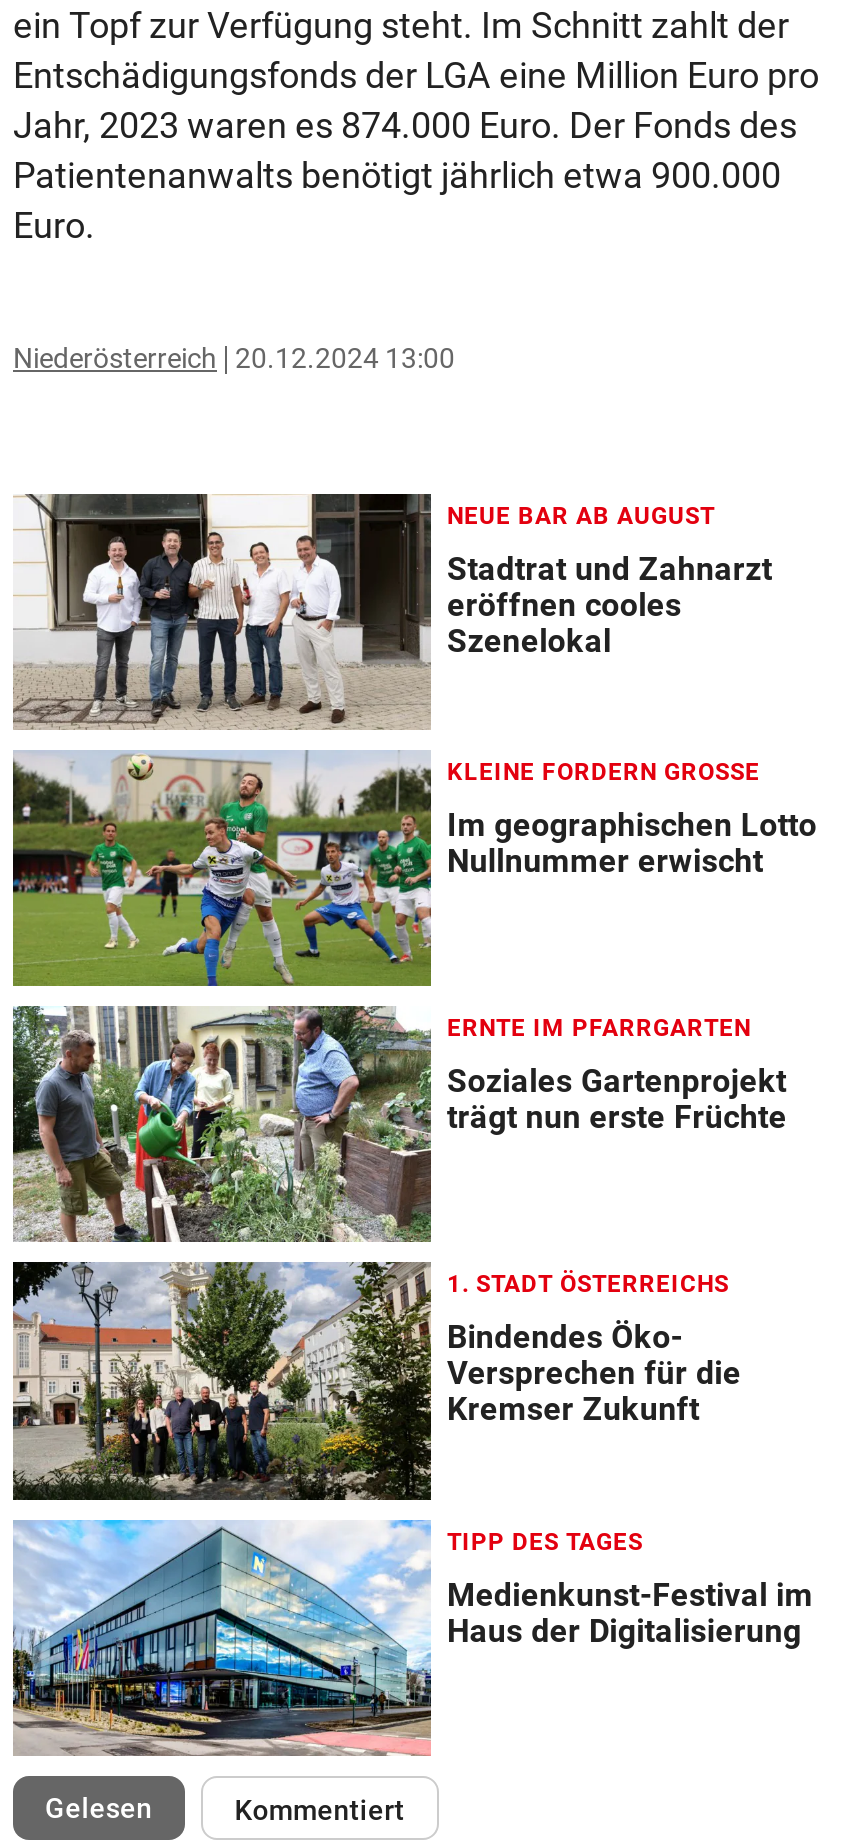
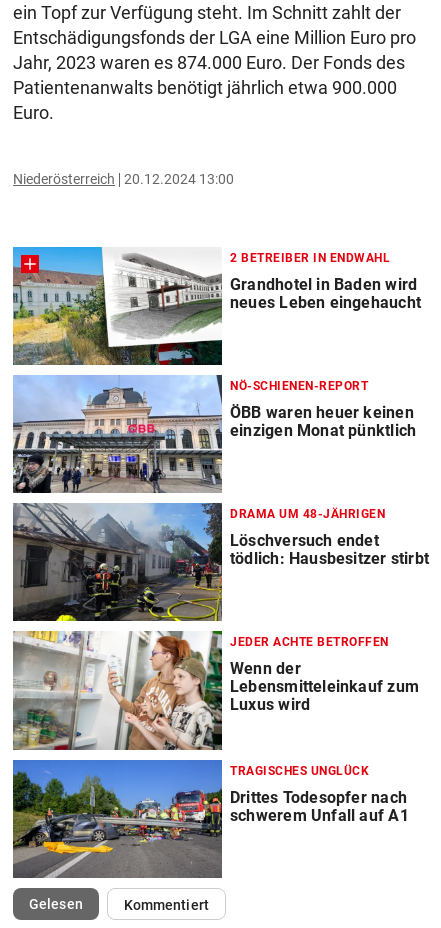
- [image]
- NEUE BAR AB AUGUST
+ [image]
+ 2 BETREIBER IN ENDWAHL

- Stadtrat und Zahnarzt
- eröffnen cooles
- Szenelokal
+ Grandhotel in Baden wird
+ neues Leben eingehaucht

- [image]
- KLEINE FORDERN GROSSE
+ [image]
+ NÖ-SCHIENEN-REPORT

- Im geographischen Lotto
- Nullnummer erwischt
+ ÖBB waren heuer keinen
+ einzigen Monat pünktlich

- [image]
- ERNTE IM PFARRGARTEN
+ [image]
+ DRAMA UM 48-JÄHRIGEN

- Soziales Gartenprojekt
- trägt nun erste Früchte
+ Löschversuch endet
+ tödlich: Hausbesitzer stirbt

- [image]
- 1. STADT ÖSTERREICHS
+ [image]
+ JEDER ACHTE BETROFFEN

- Bindendes Öko-
- Versprechen für die
- Kremser Zukunft
+ Wenn der
+ Lebensmitteleinkauf zum
+ Luxus wird

- [image]
- TIPP DES TAGES
+ [image]
+ TRAGISCHES UNGLÜCK

- Medienkunst-Festival im
- Haus der Digitalisierung
+ Drittes Todesopfer nach
+ schwerem Unfall auf A1
